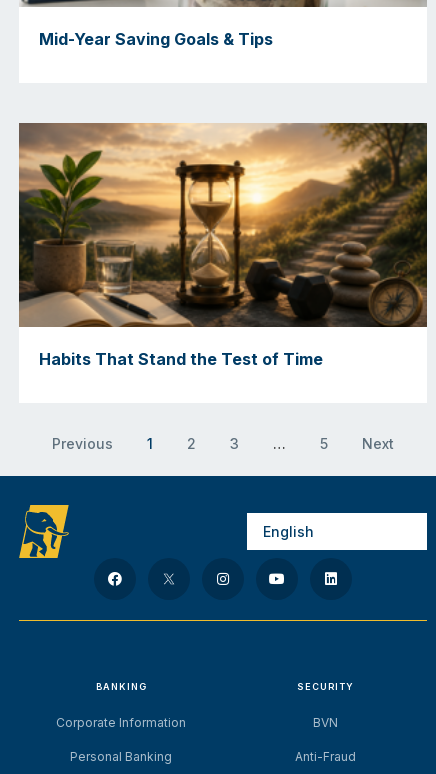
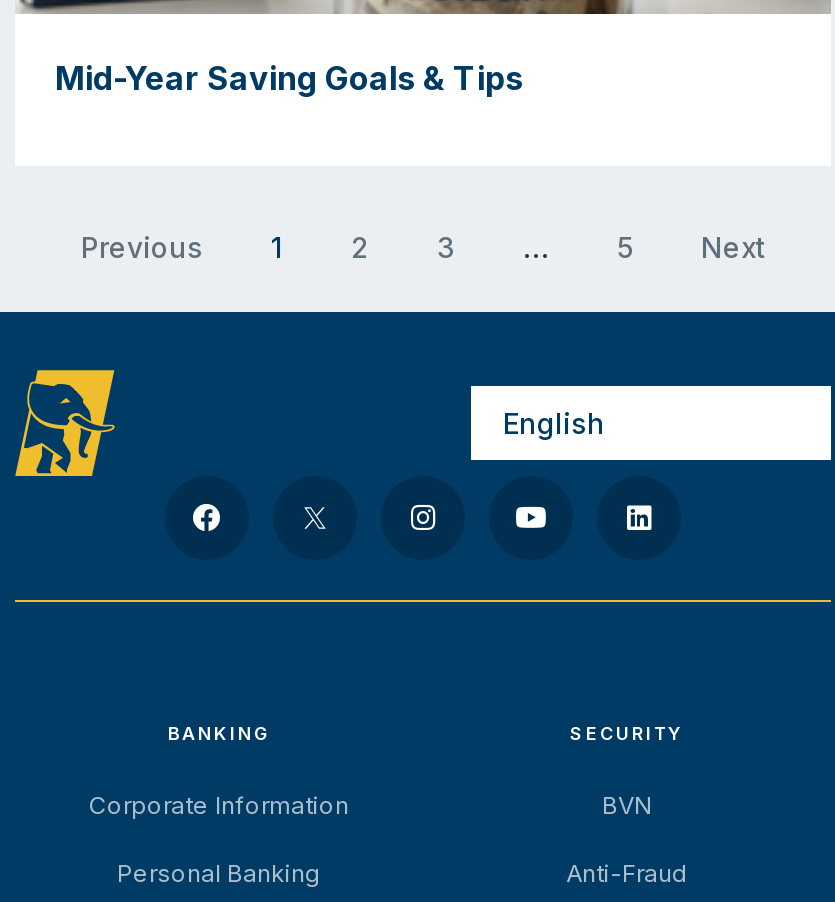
- [image]
- Habits That Stand the Test of Time
